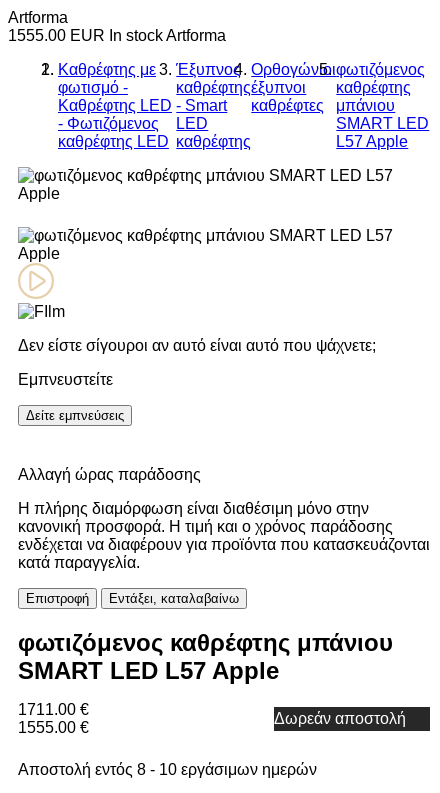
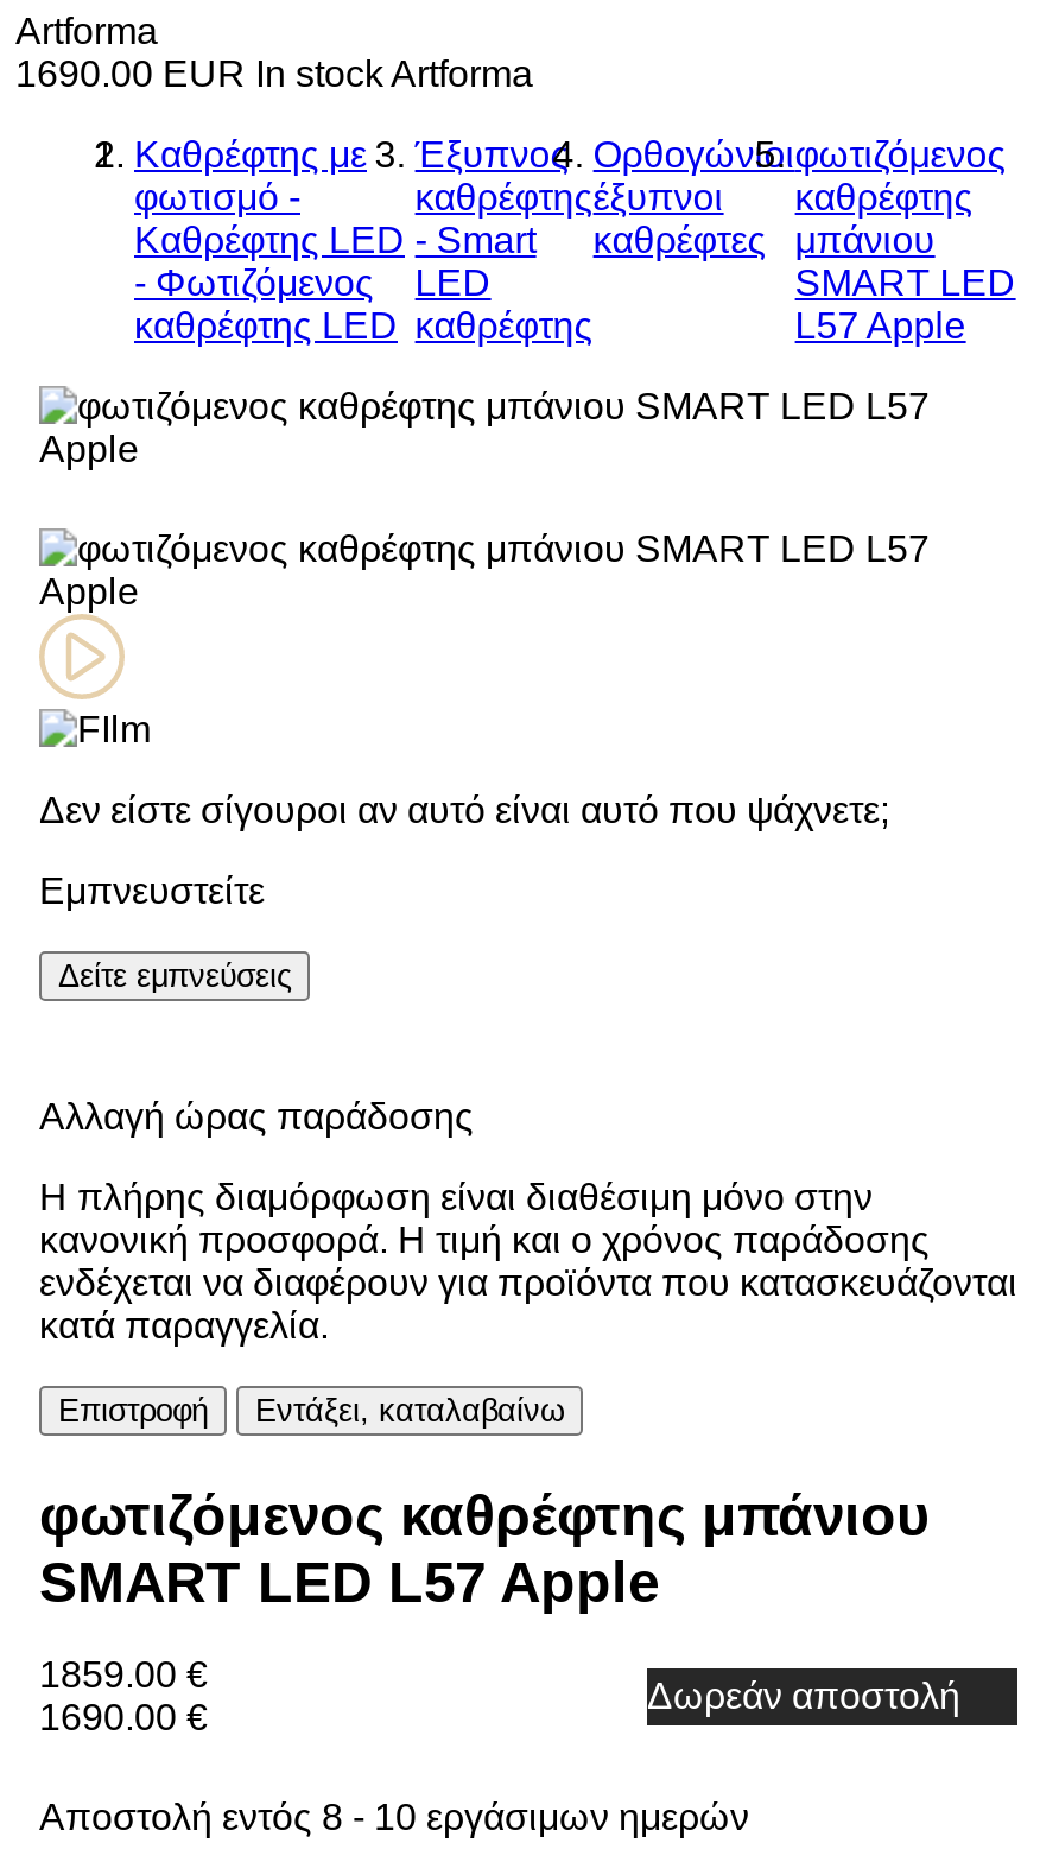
- 1555.00 EUR In stock Artforma
+ 1690.00 EUR In stock Artforma

- 1711.00 €
+ 1859.00 €

- 1555.00 €
+ 1690.00 €
